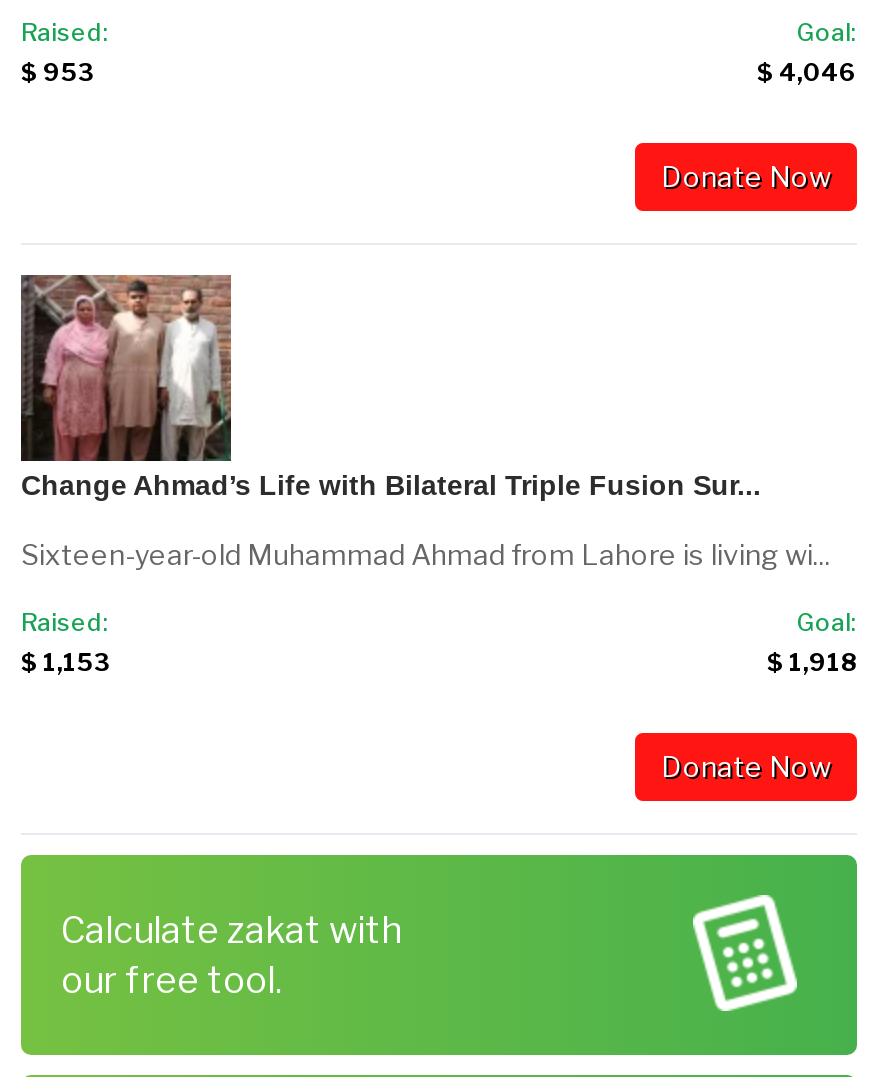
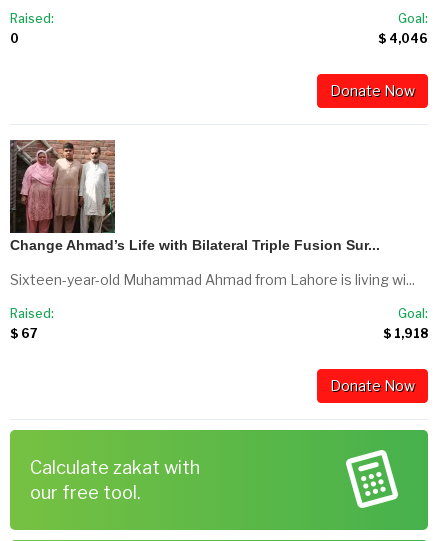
- $ 953
+ 0

- $ 1,153
+ $ 67
